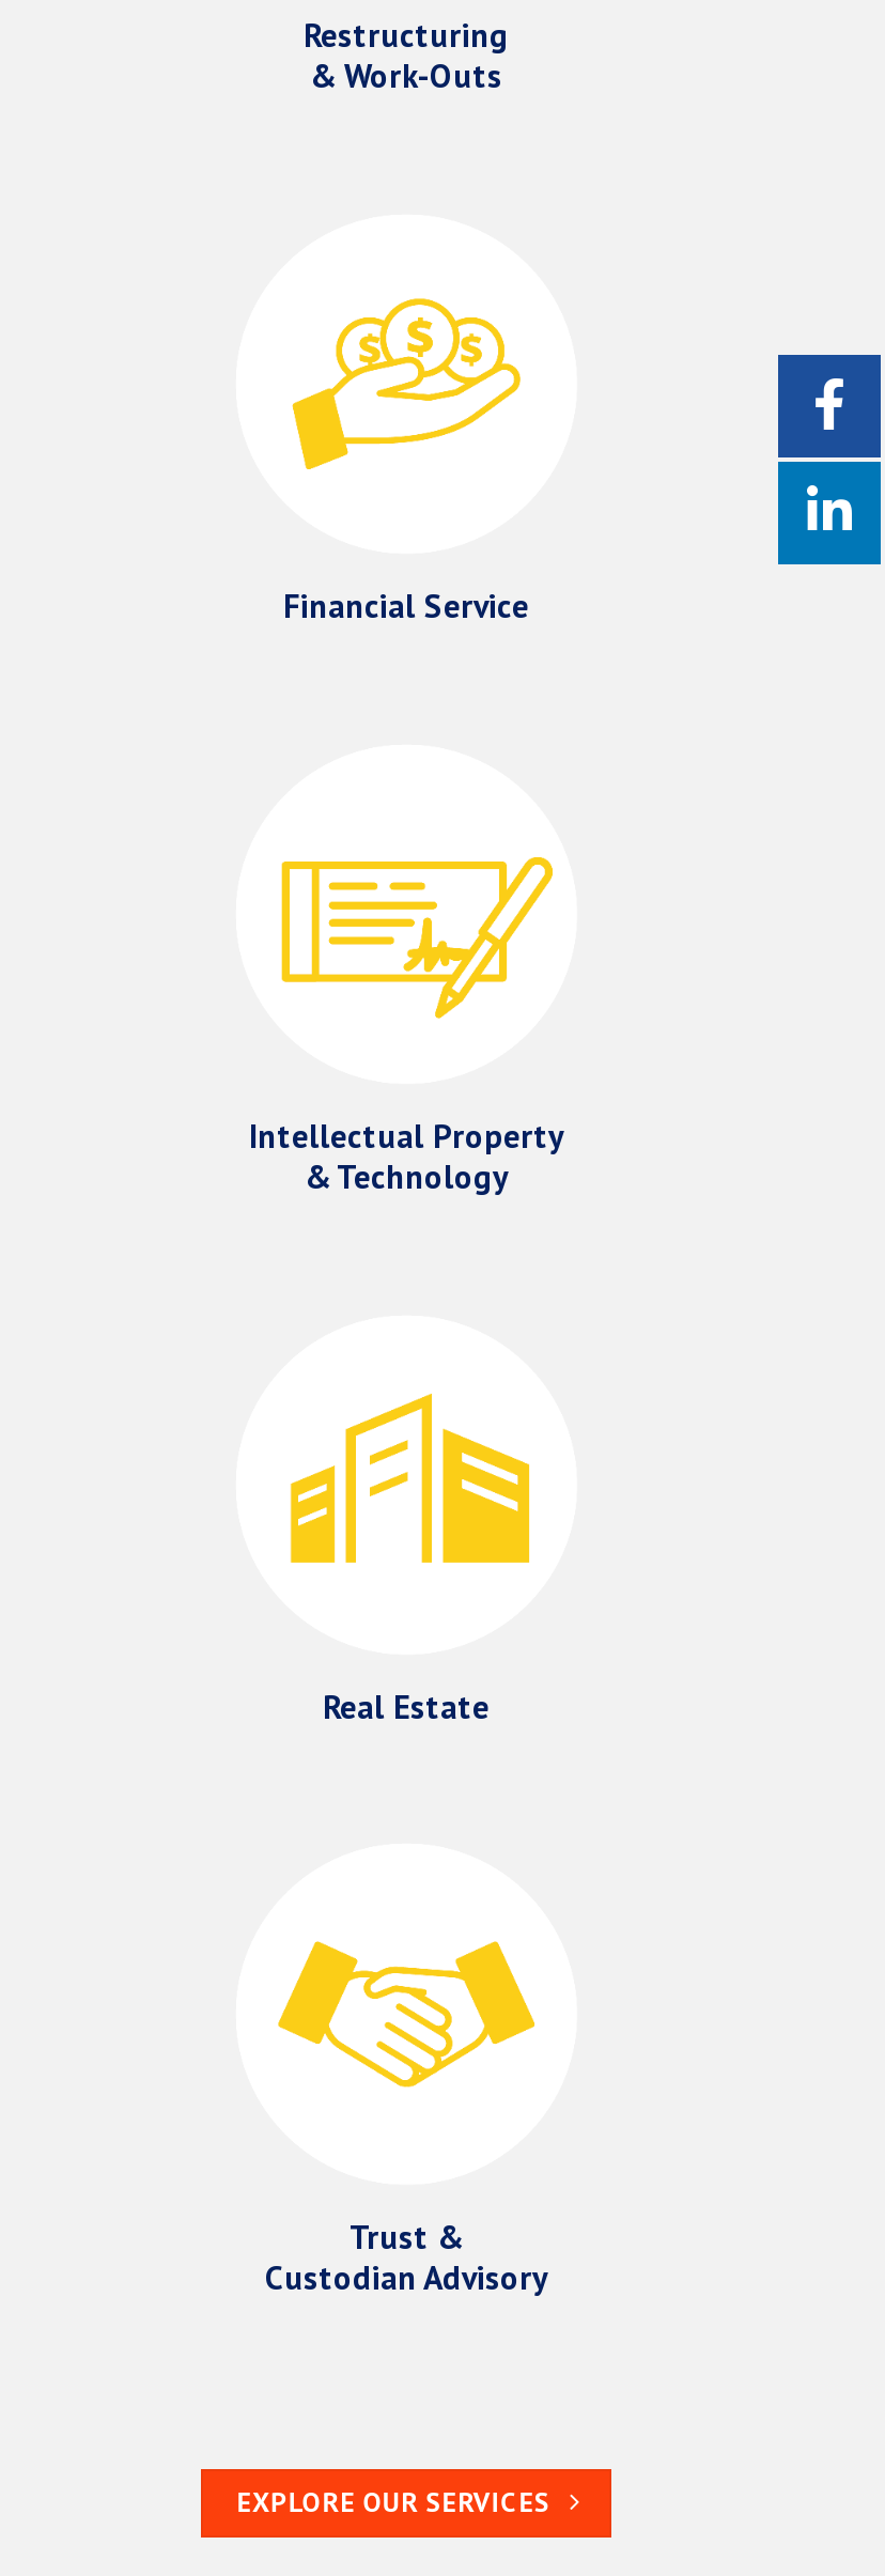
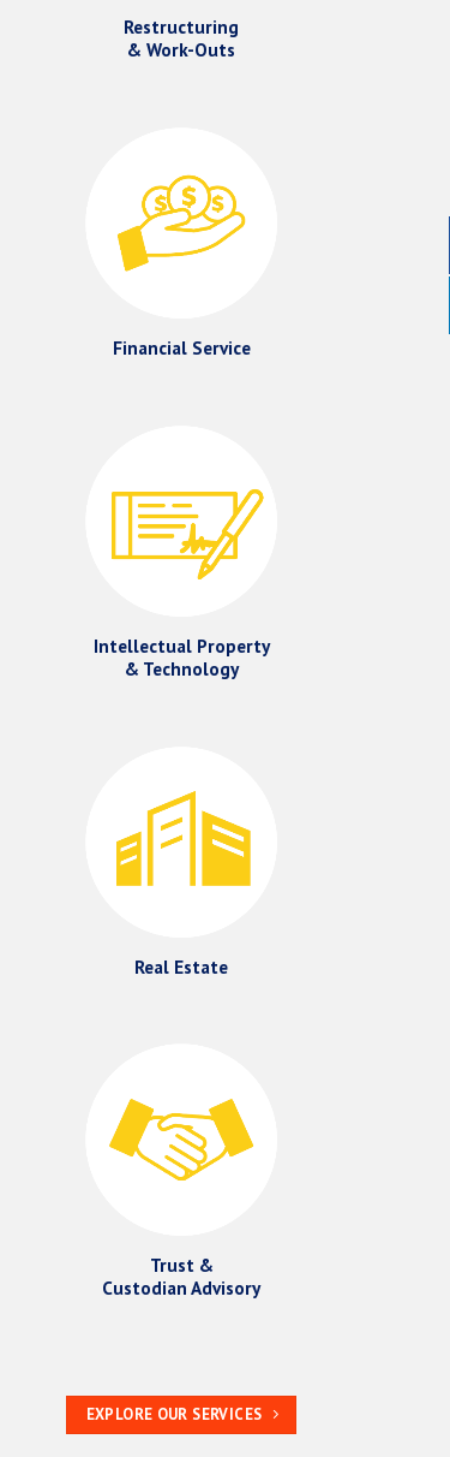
- [image]
